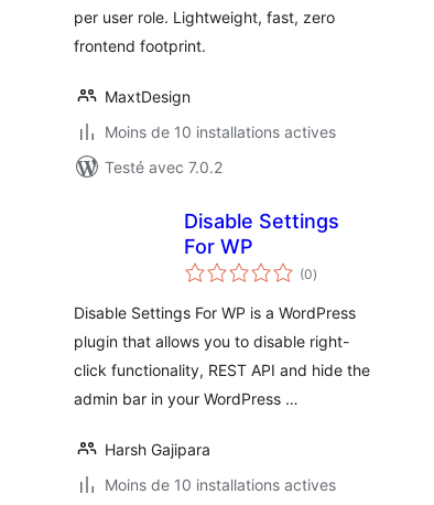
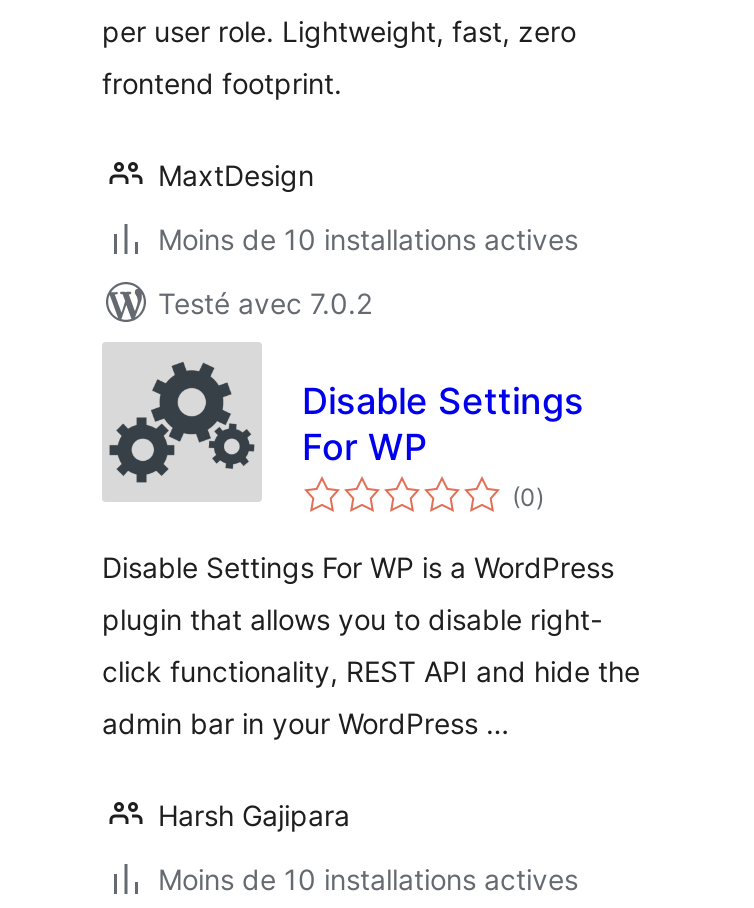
+ [image]
